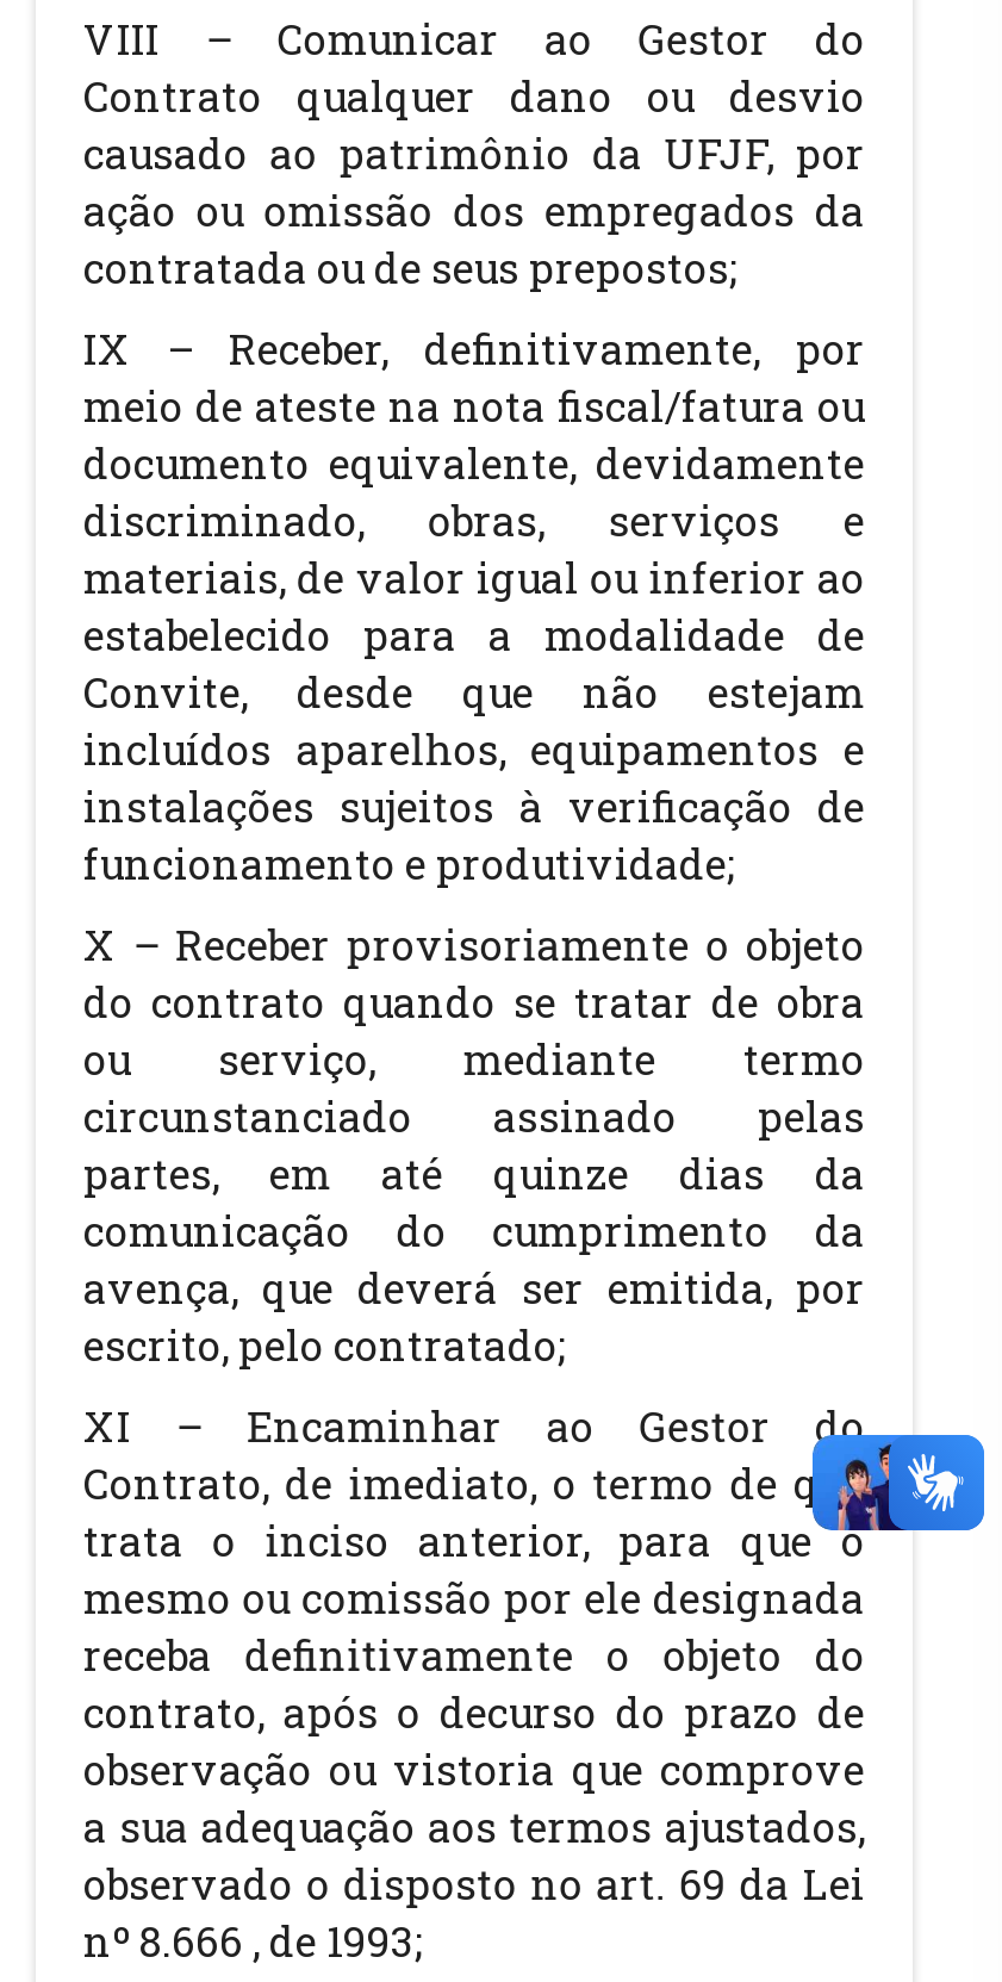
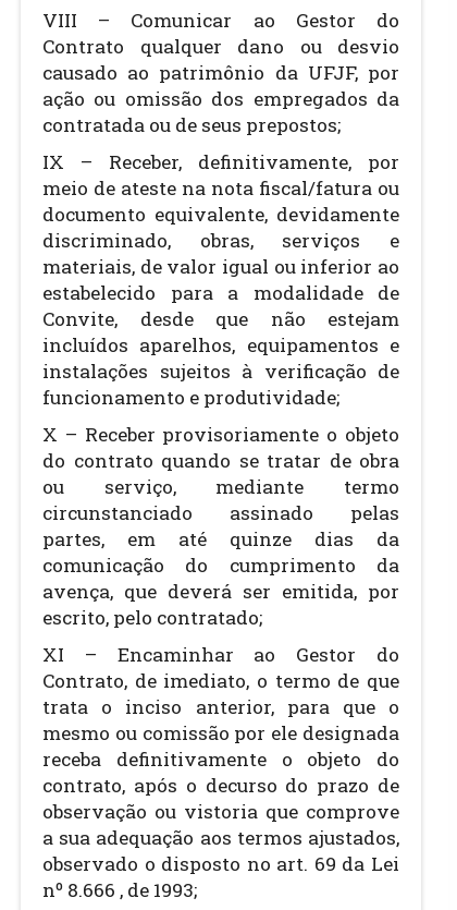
- [image]
